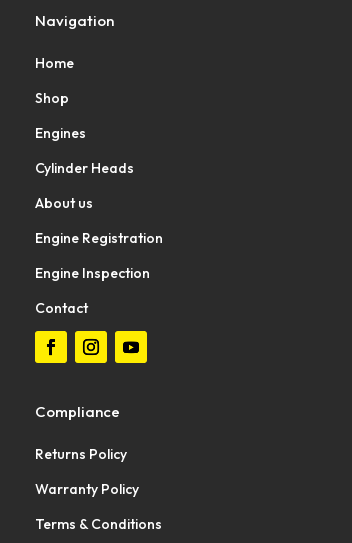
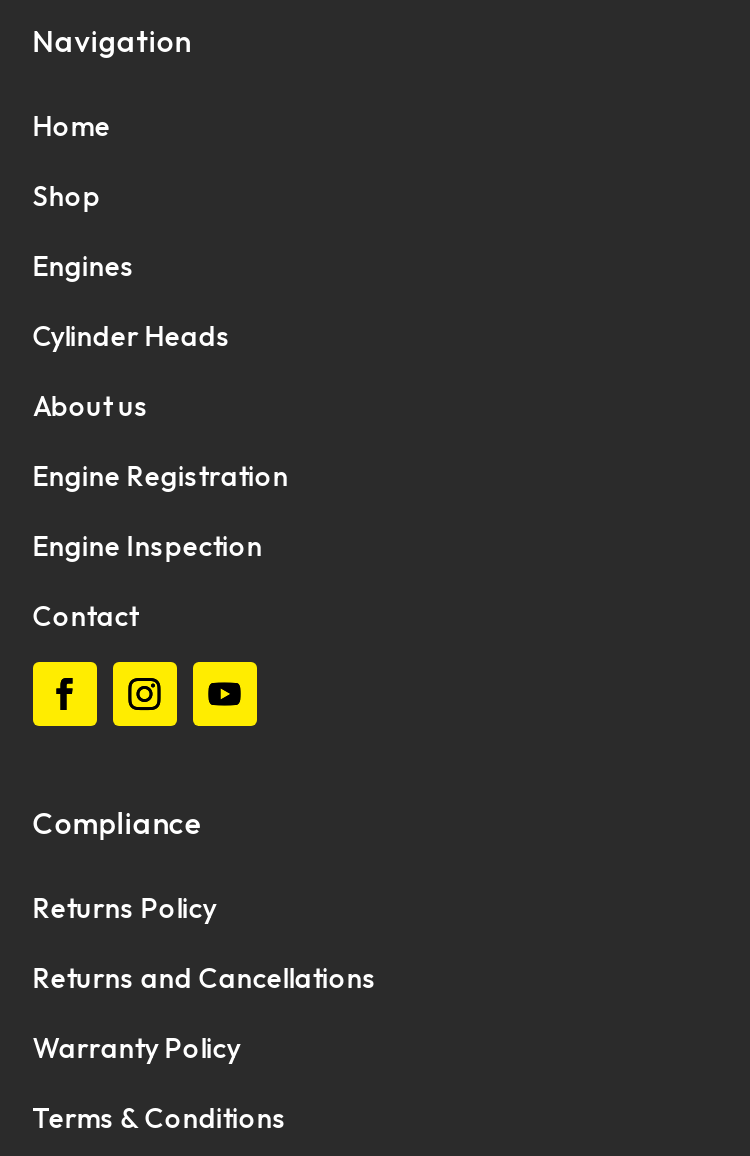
+ Returns and Cancellations
